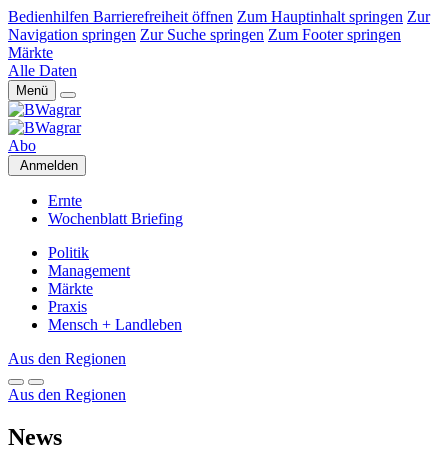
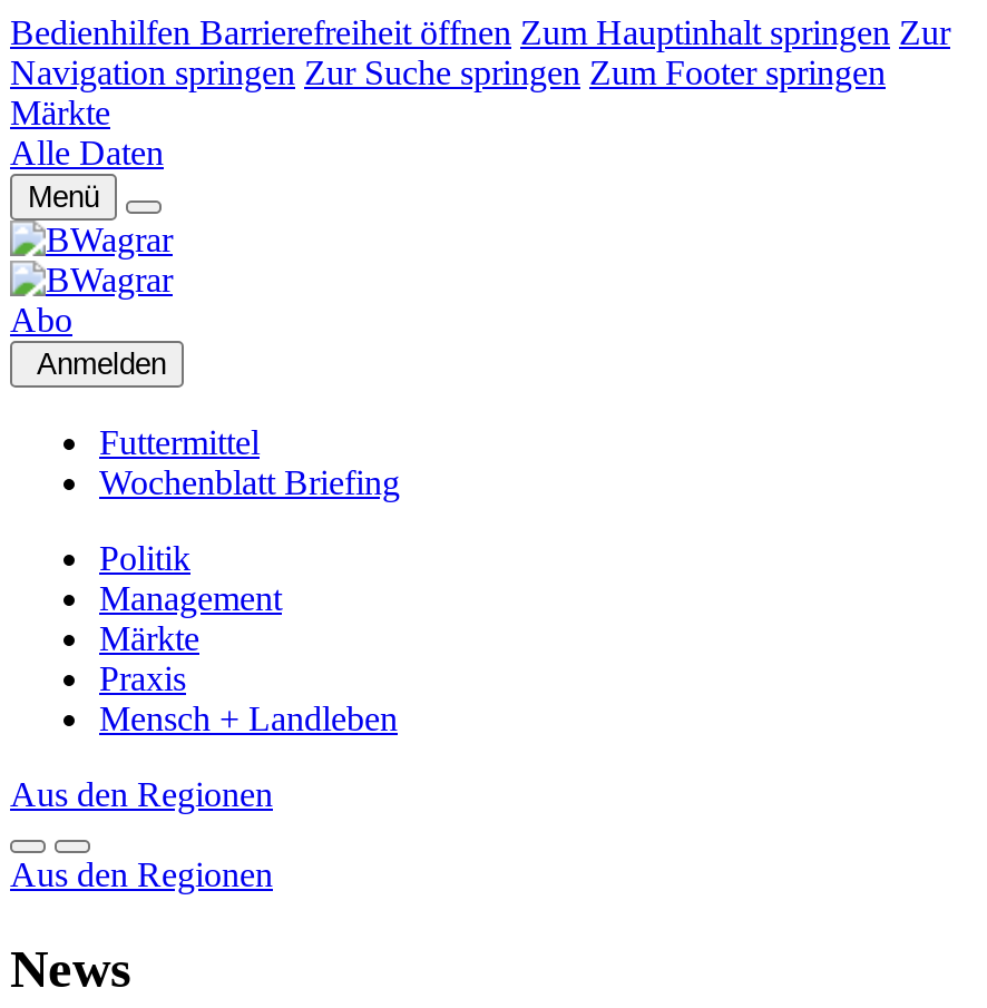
- Ernte
+ Futtermittel
